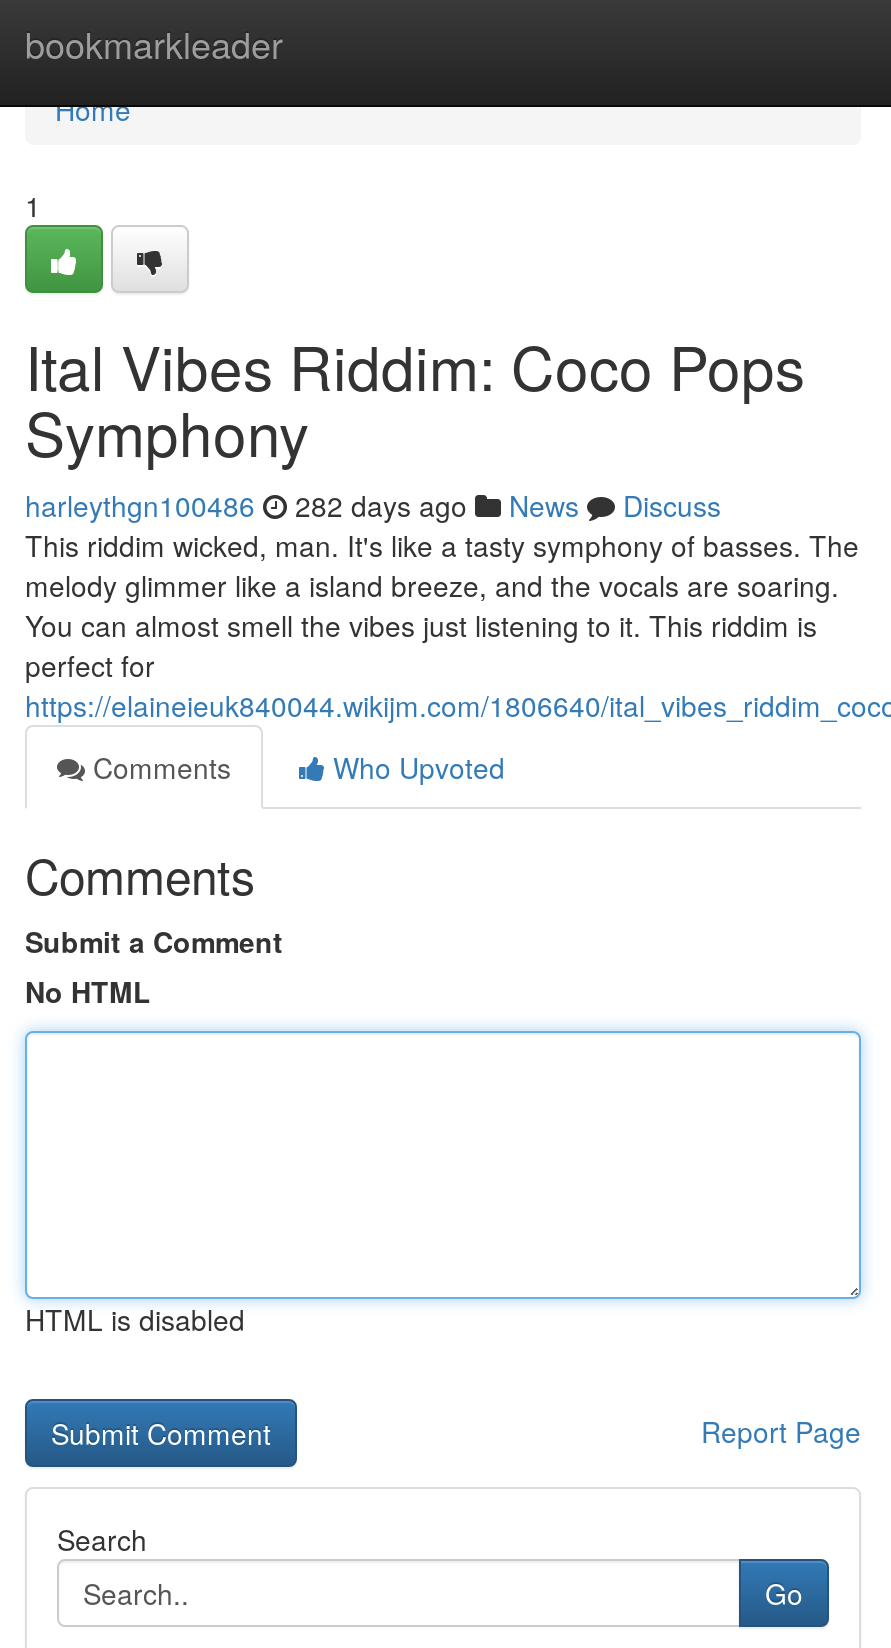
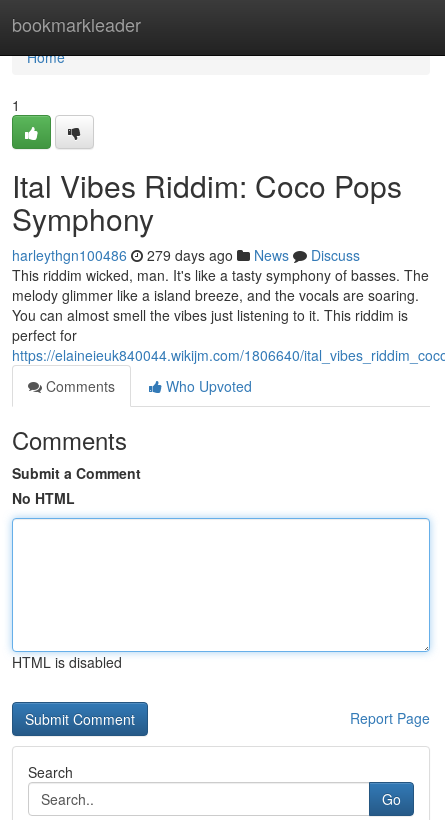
- harleythgn100486 282 days ago News Discuss
+ harleythgn100486 279 days ago News Discuss
